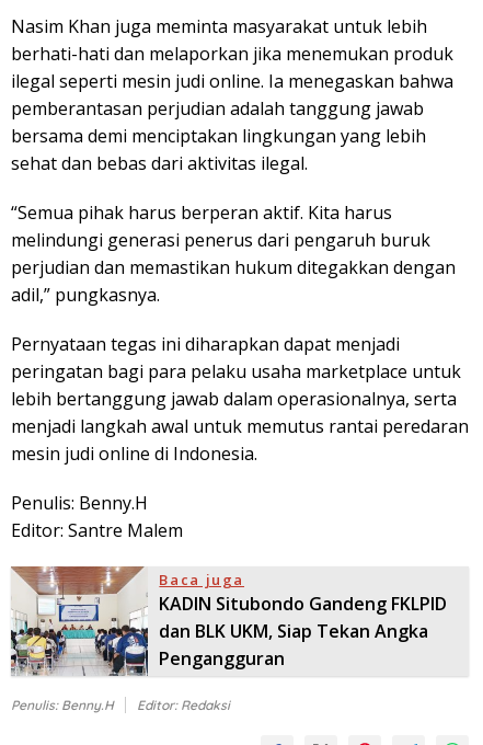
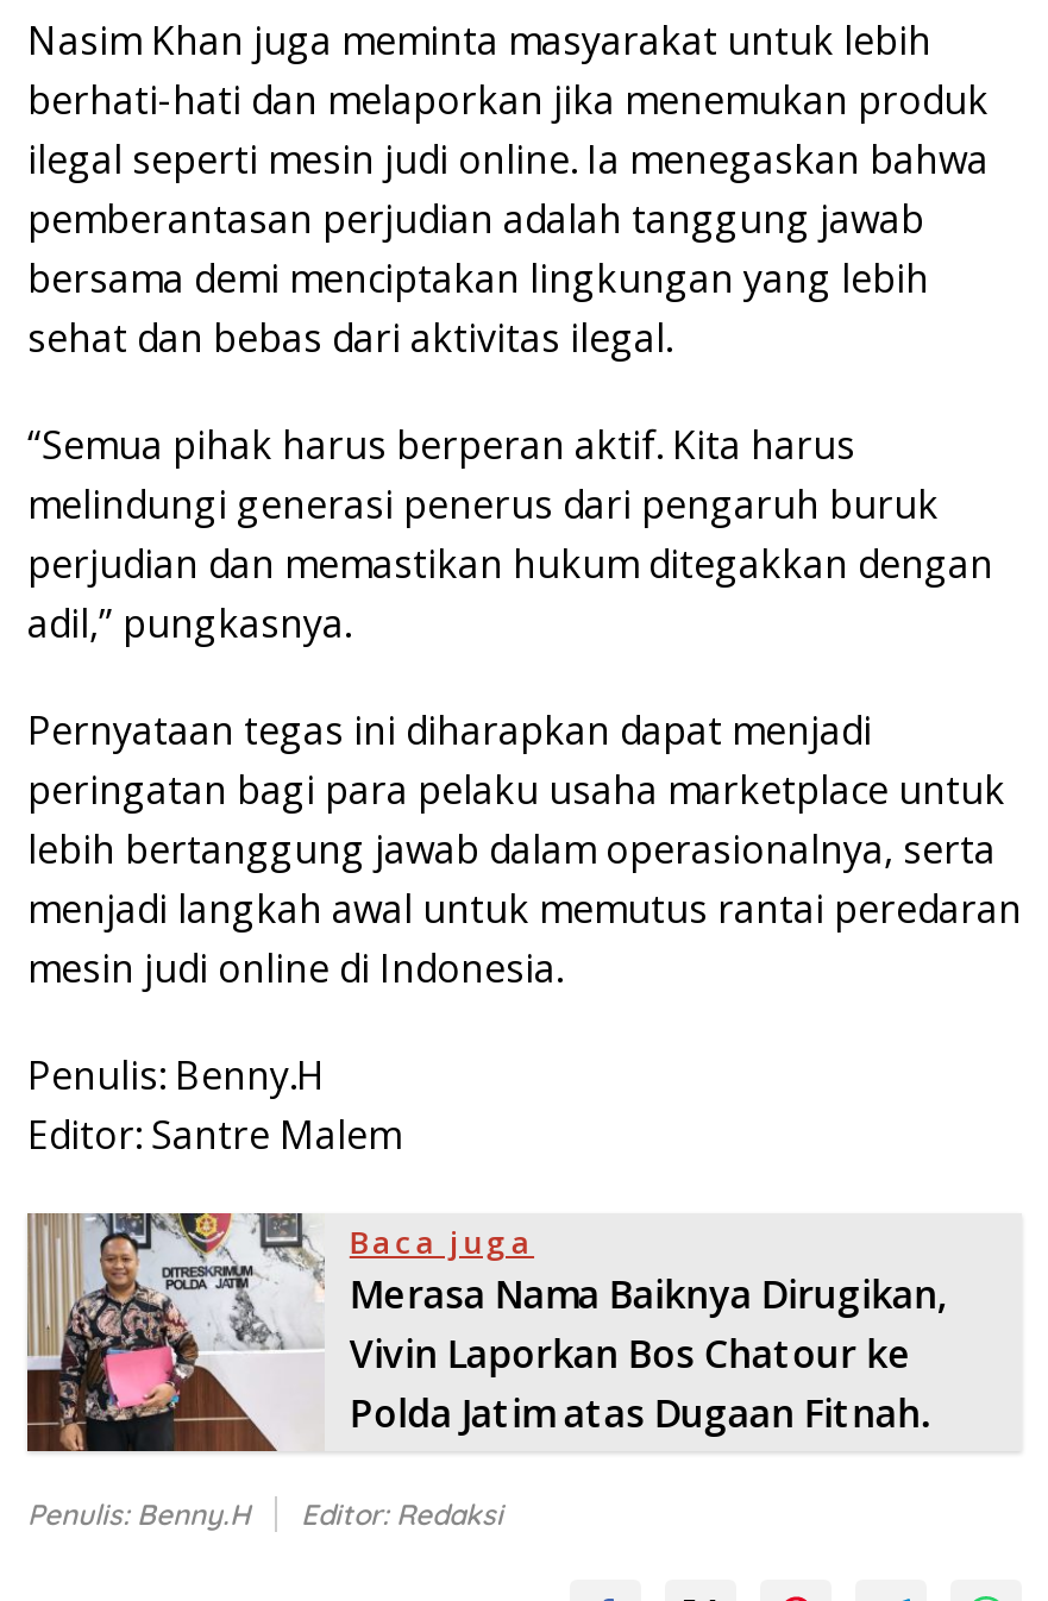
- [image]
- KADIN Situbondo Gandeng FKLPID
- dan BLK UKM, Siap Tekan Angka
- Pengangguran
+ [image]
+ Merasa Nama Baiknya Dirugikan,
+ Vivin Laporkan Bos Chatour ke
+ Polda Jatim atas Dugaan Fitnah.
